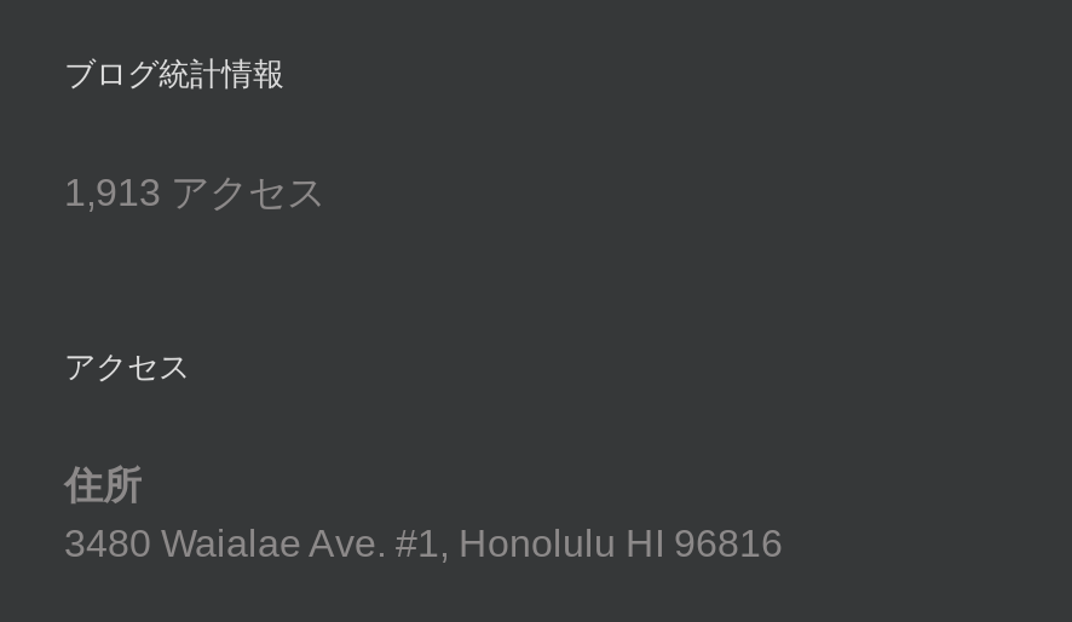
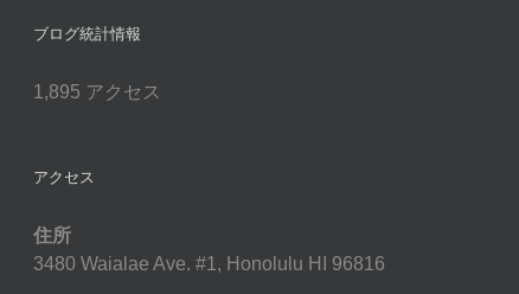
- 1,913 アクセス
+ 1,895 アクセス
